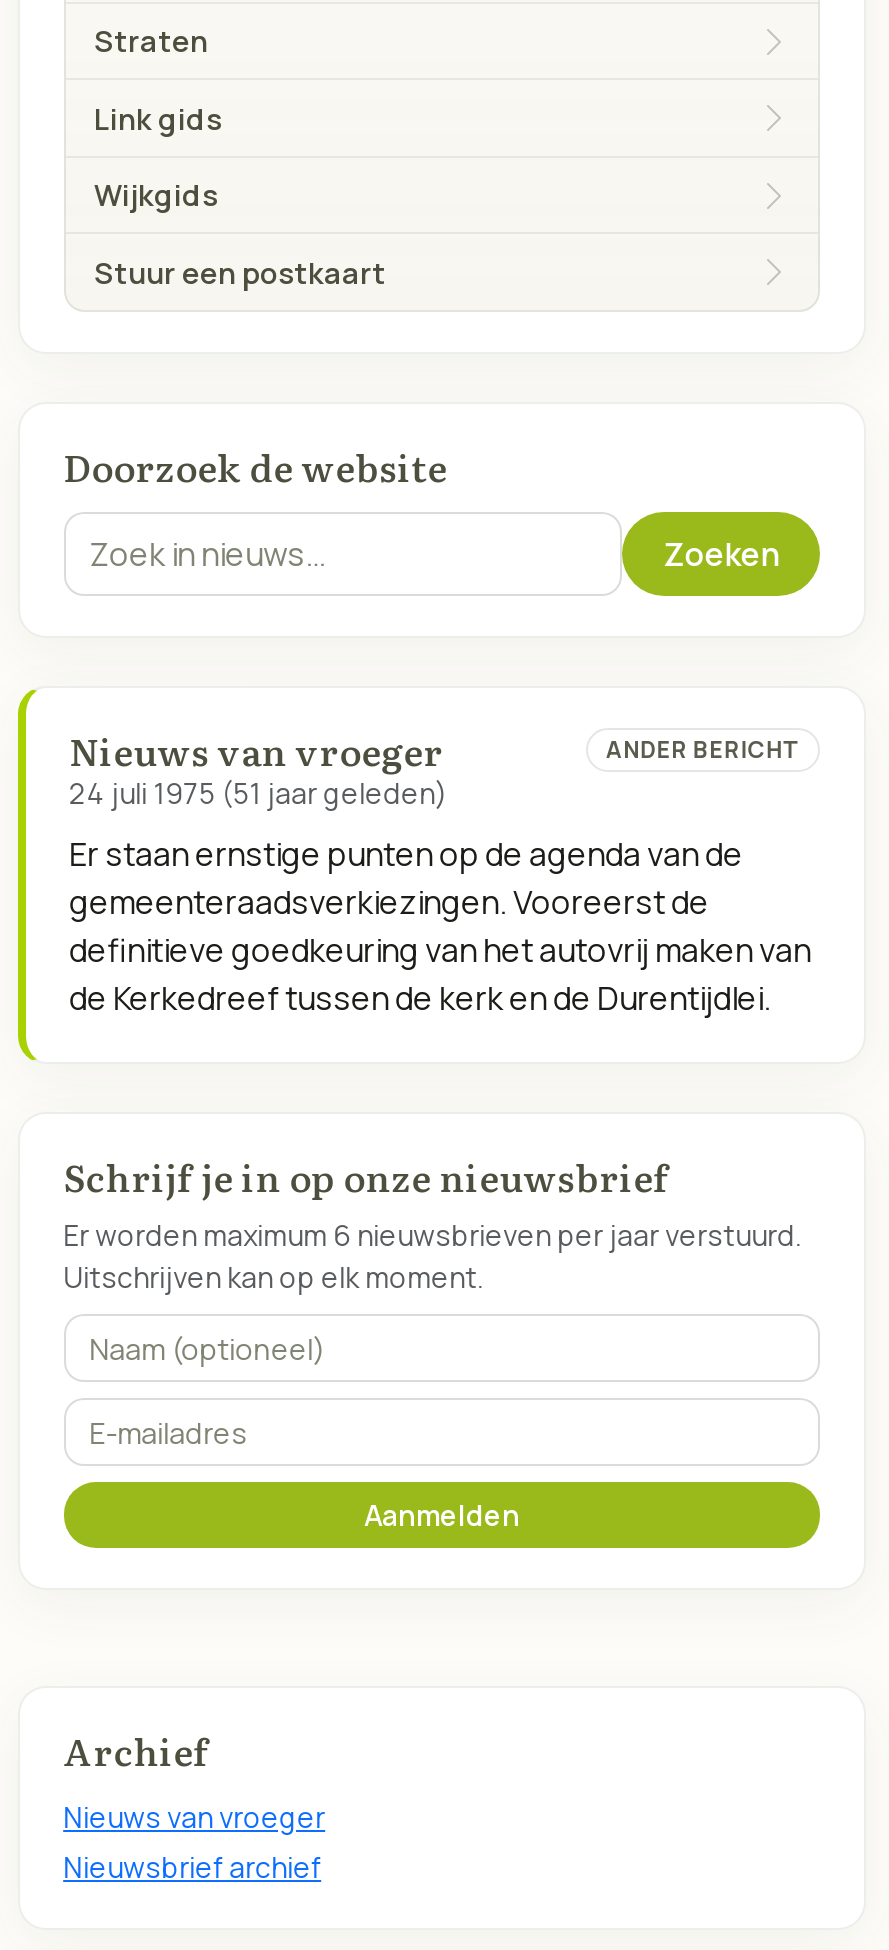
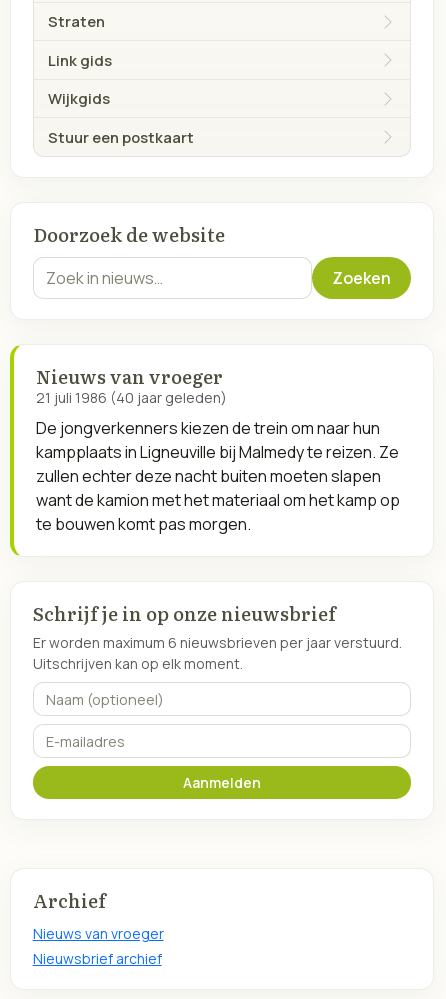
- ANDER BERICHT
- 24 juli 1975 (51 jaar geleden)
+ 21 juli 1986 (40 jaar geleden)

- Er staan ernstige punten op de agenda van de
- gemeenteraadsverkiezingen. Vooreerst de
- definitieve goedkeuring van het autovrij maken van
- de Kerkedreef tussen de kerk en de Durentijdlei.
+ De jongverkenners kiezen de trein om naar hun
+ kampplaats in Ligneuville bij Malmedy te reizen. Ze
+ zullen echter deze nacht buiten moeten slapen
+ want de kamion met het materiaal om het kamp op
+ te bouwen komt pas morgen.
